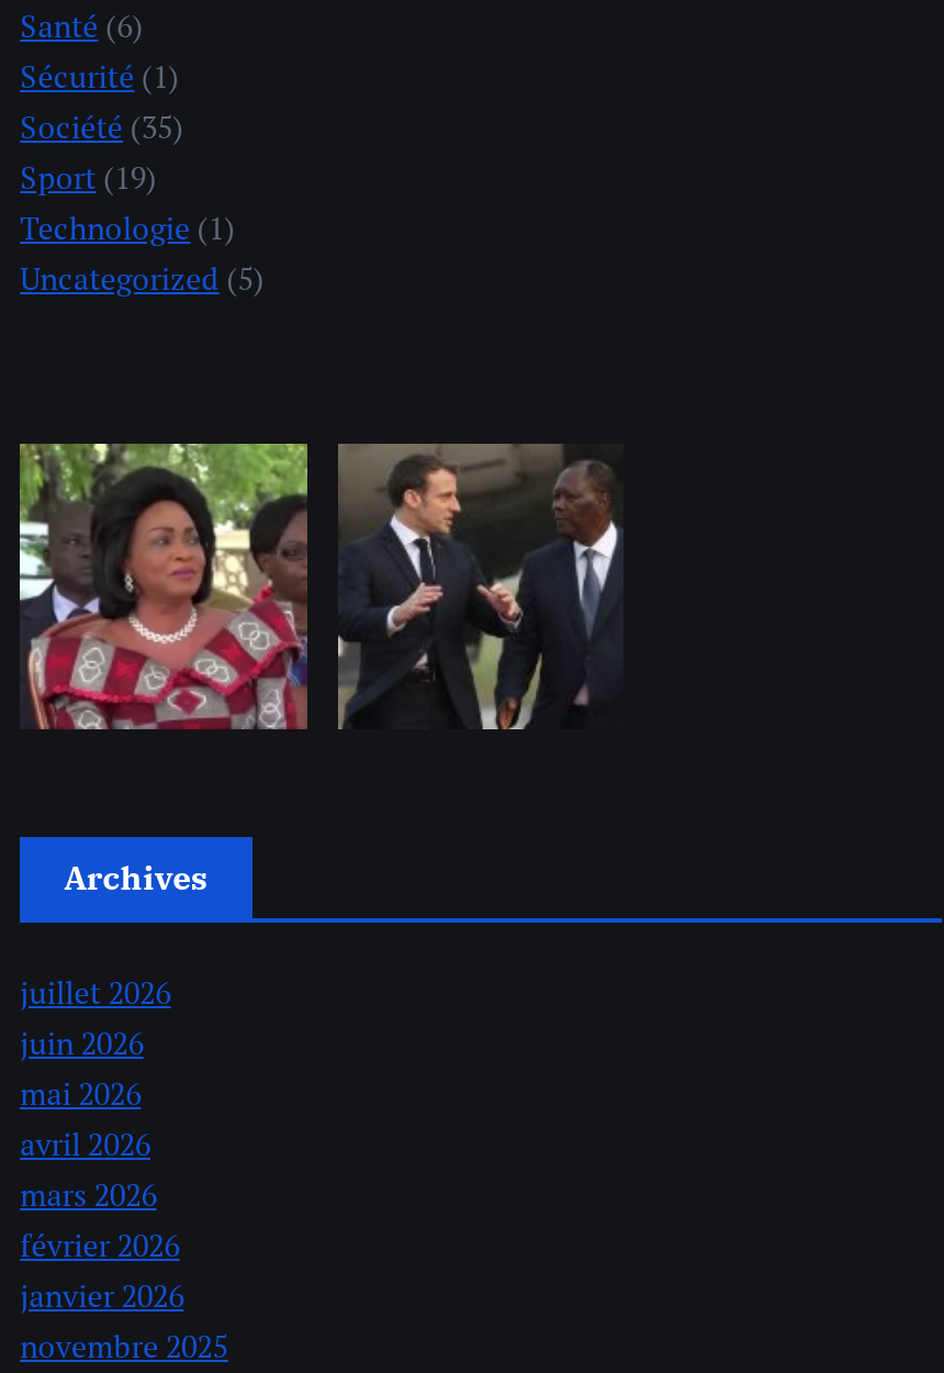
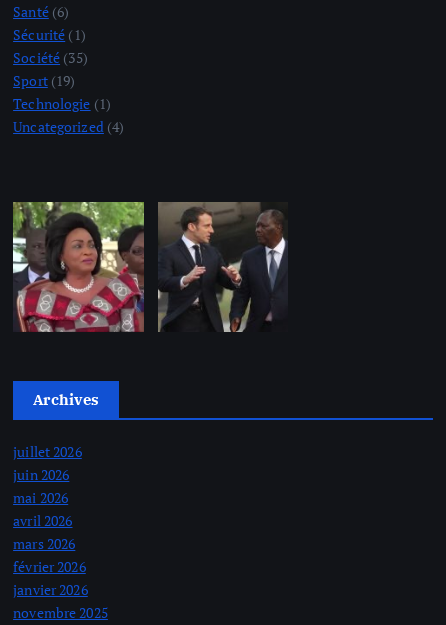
- Uncategorized (5)
+ Uncategorized (4)
